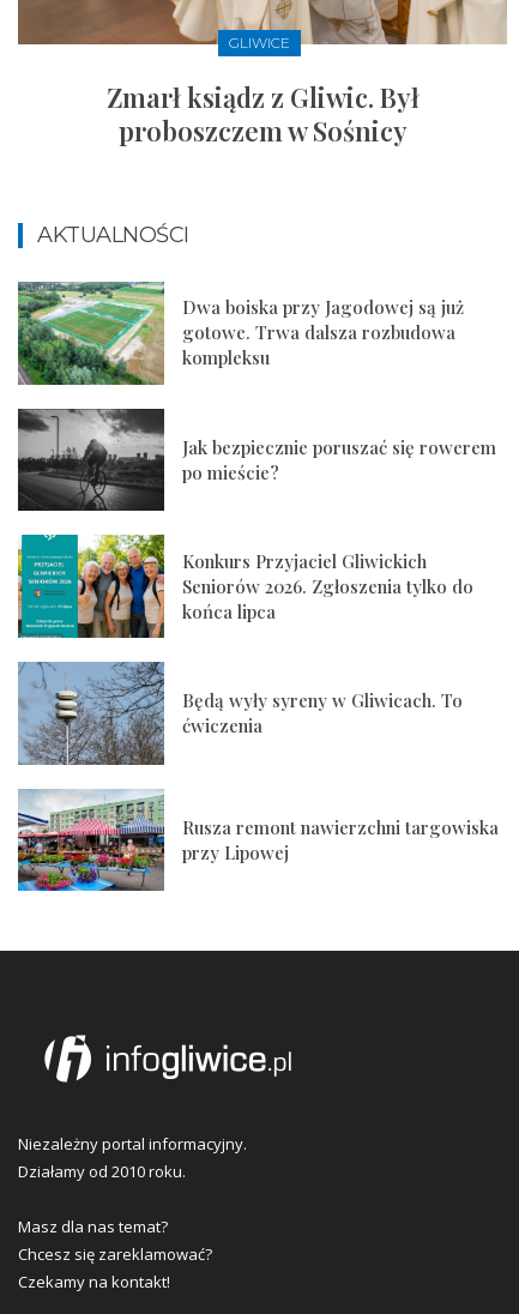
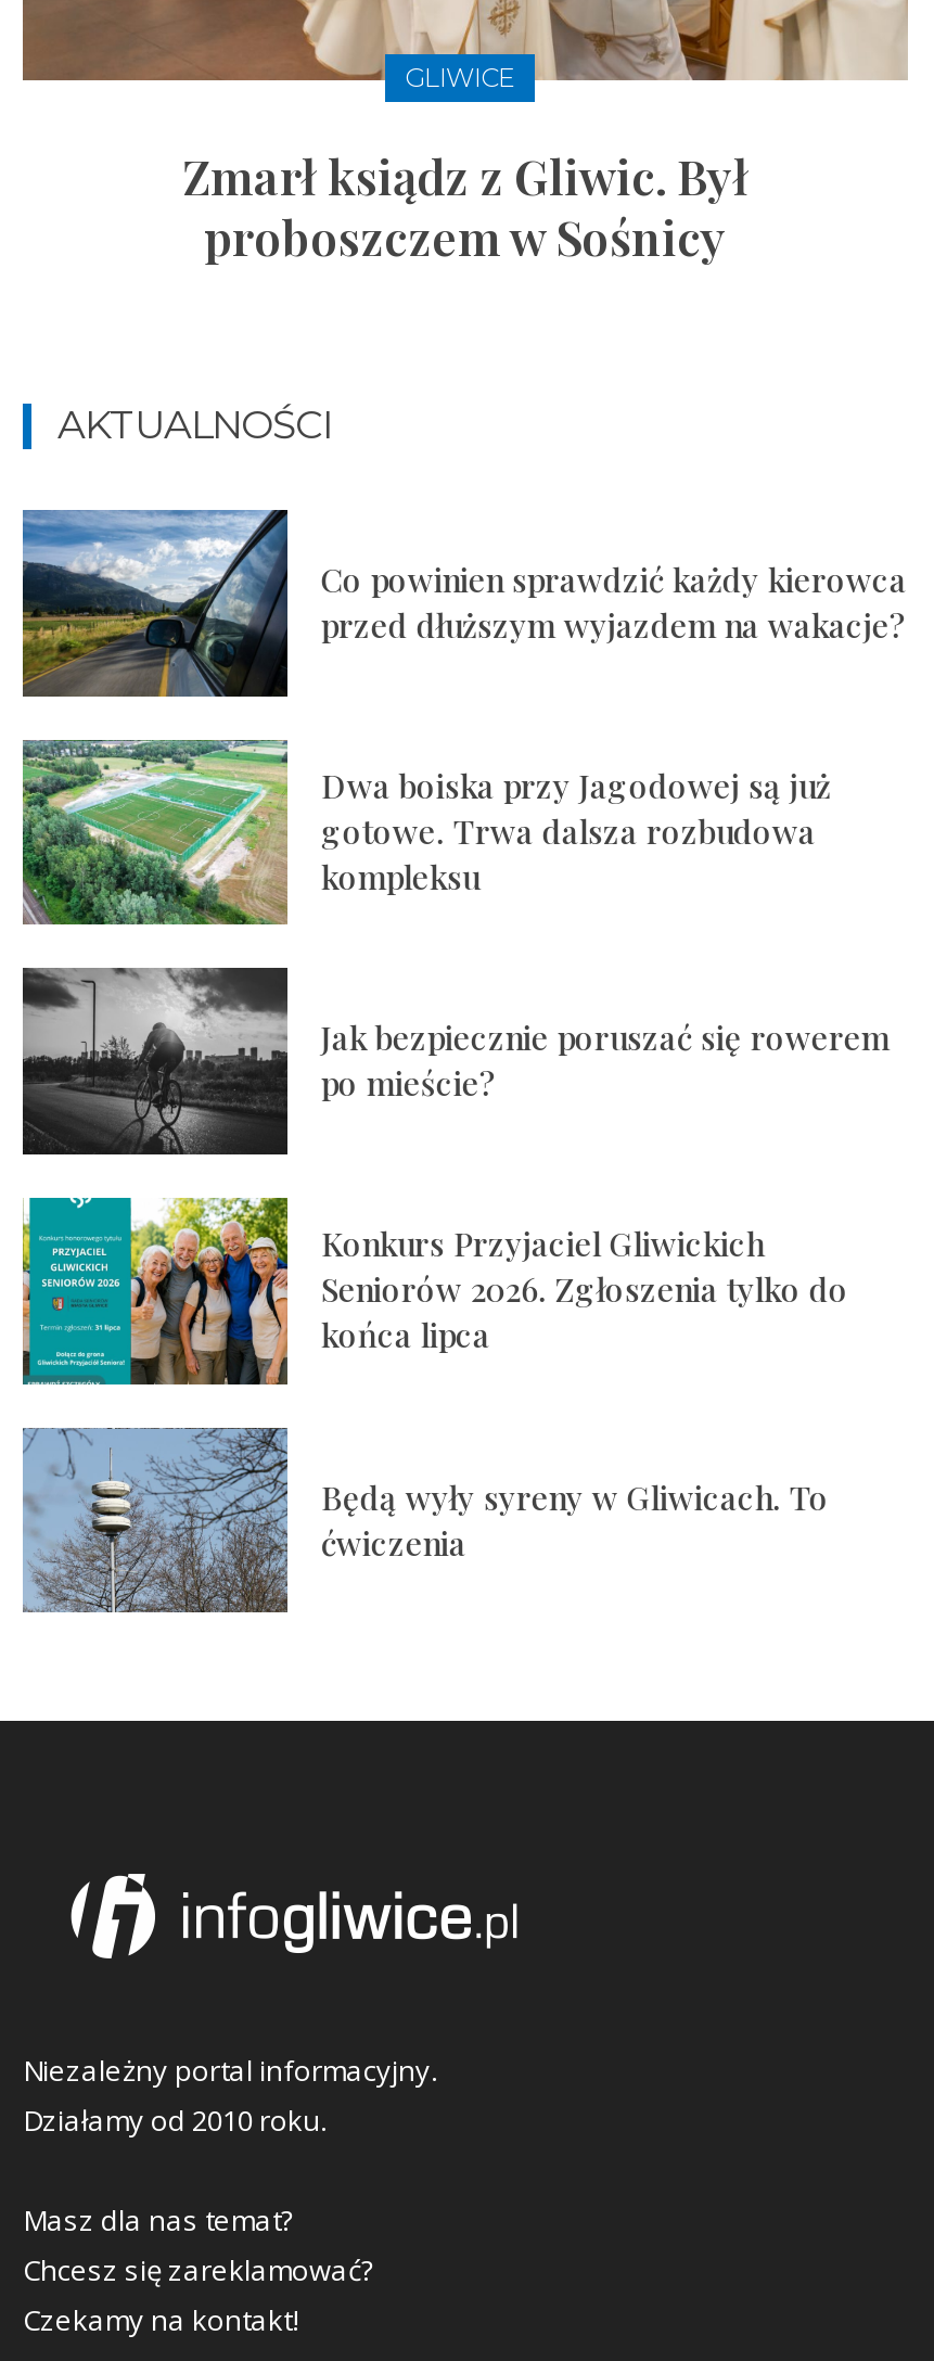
+ [image]
+ Co powinien sprawdzić każdy kierowca
+ przed dłuższym wyjazdem na wakacje?

moved down: [image] | Dwa boiska przy Jagodowej są już | gotowe. Trwa dalsza rozbudowa | ... | Będą wyły syreny w Gliwicach. To | ćwiczenia

- [image]
- Rusza remont nawierzchni targowiska
- przy Lipowej
